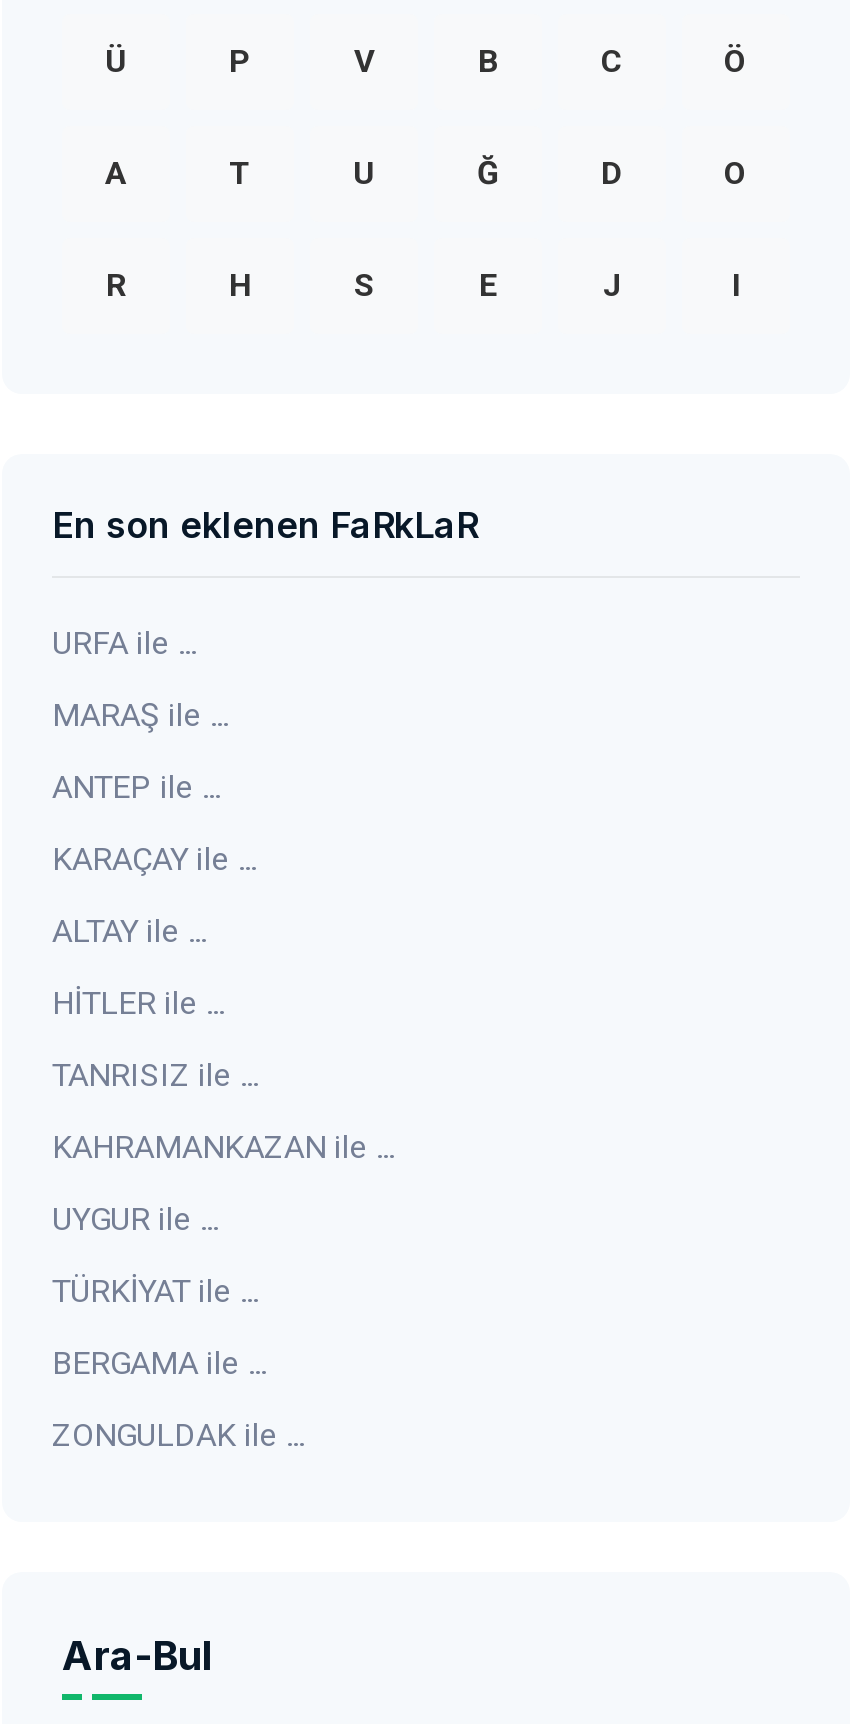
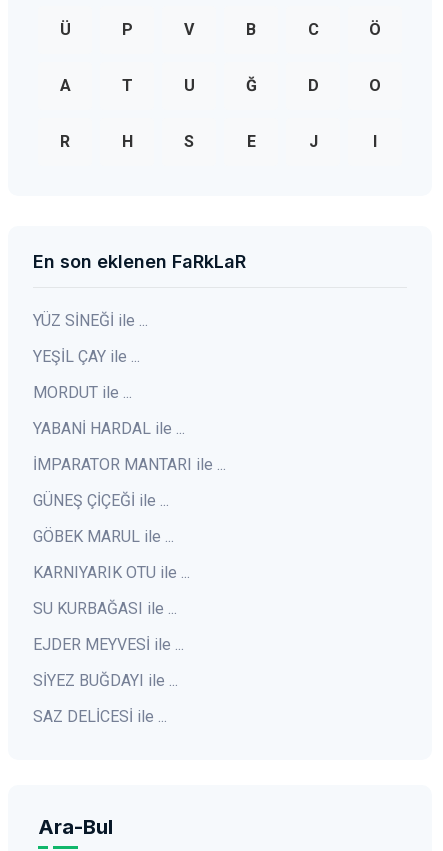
- URFA ile ...
+ YÜZ SİNEĞİ ile ...

- MARAŞ ile ...
+ YEŞİL ÇAY ile ...

- ANTEP ile ...
+ MORDUT ile ...

- KARAÇAY ile ...
+ YABANİ HARDAL ile ...

- ALTAY ile ...
+ İMPARATOR MANTARI ile ...

- HİTLER ile ...
+ GÜNEŞ ÇİÇEĞİ ile ...

- TANRISIZ ile ...
+ GÖBEK MARUL ile ...

- KAHRAMANKAZAN ile ...
+ KARNIYARIK OTU ile ...

- UYGUR ile ...
+ SU KURBAĞASI ile ...

- TÜRKİYAT ile ...
+ EJDER MEYVESİ ile ...

- BERGAMA ile ...
+ SİYEZ BUĞDAYI ile ...

- ZONGULDAK ile ...
+ SAZ DELİCESİ ile ...
